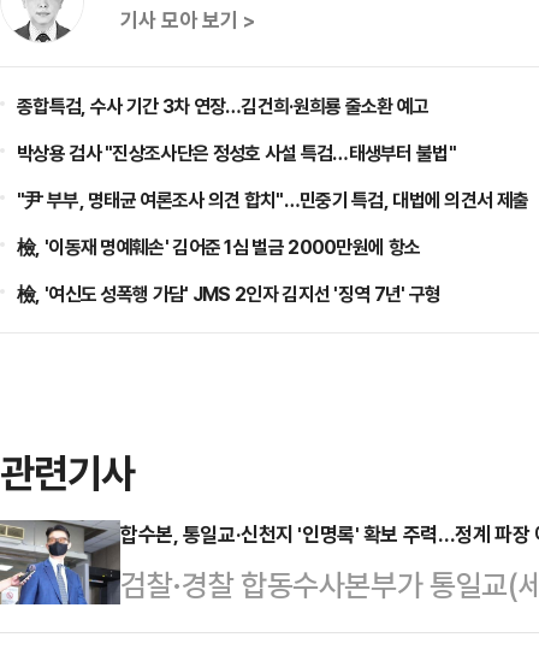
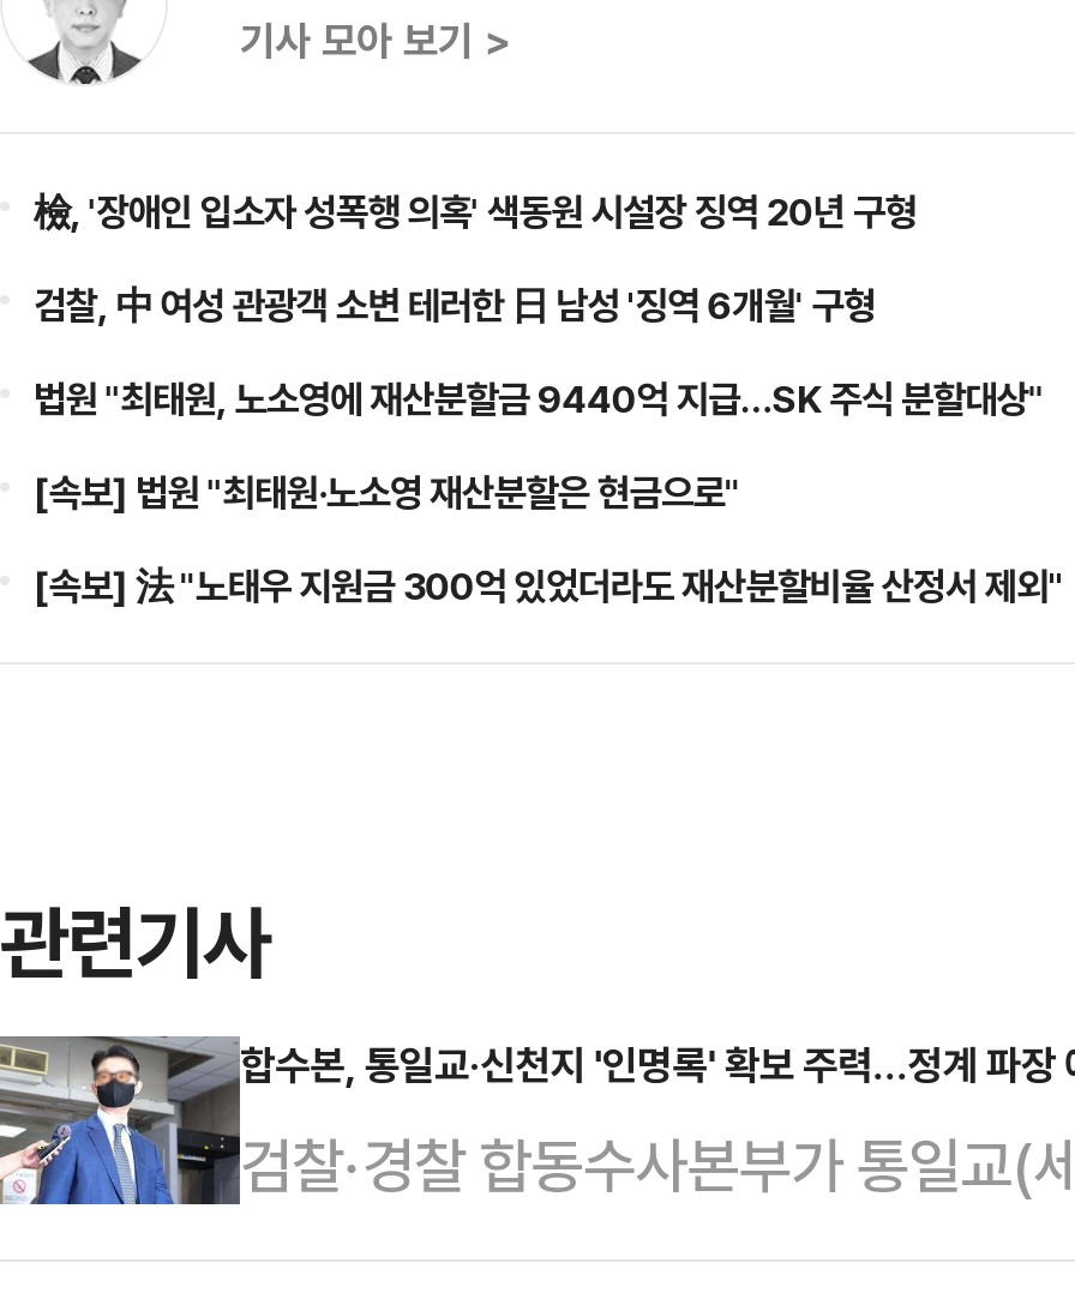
- 종합특검, 수사 기간 3차 연장…김건희·원희룡 줄소환 예고
+ 檢, '장애인 입소자 성폭행 의혹' 색동원 시설장 징역 20년 구형

- 박상용 검사 "진상조사단은 정성호 사설 특검…태생부터 불법"
+ 검찰, 中 여성 관광객 소변 테러한 日 남성 '징역 6개월' 구형

- "尹 부부, 명태균 여론조사 의견 합치"…민중기 특검, 대법에 의견서 제출
+ 법원 "최태원, 노소영에 재산분할금 9440억 지급…SK 주식 분할대상"

- 檢, '이동재 명예훼손' 김어준 1심 벌금 2000만원에 항소
+ [속보] 법원 "최태원·노소영 재산분할은 현금으로"

- 檢, '여신도 성폭행 가담' JMS 2인자 김지선 '징역 7년' 구형
+ [속보] 法 "노태우 지원금 300억 있었더라도 재산분할비율 산정서 제외"
